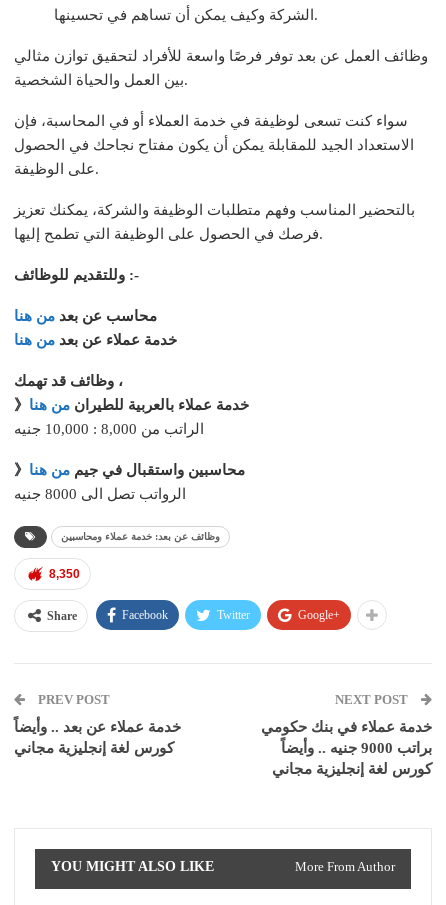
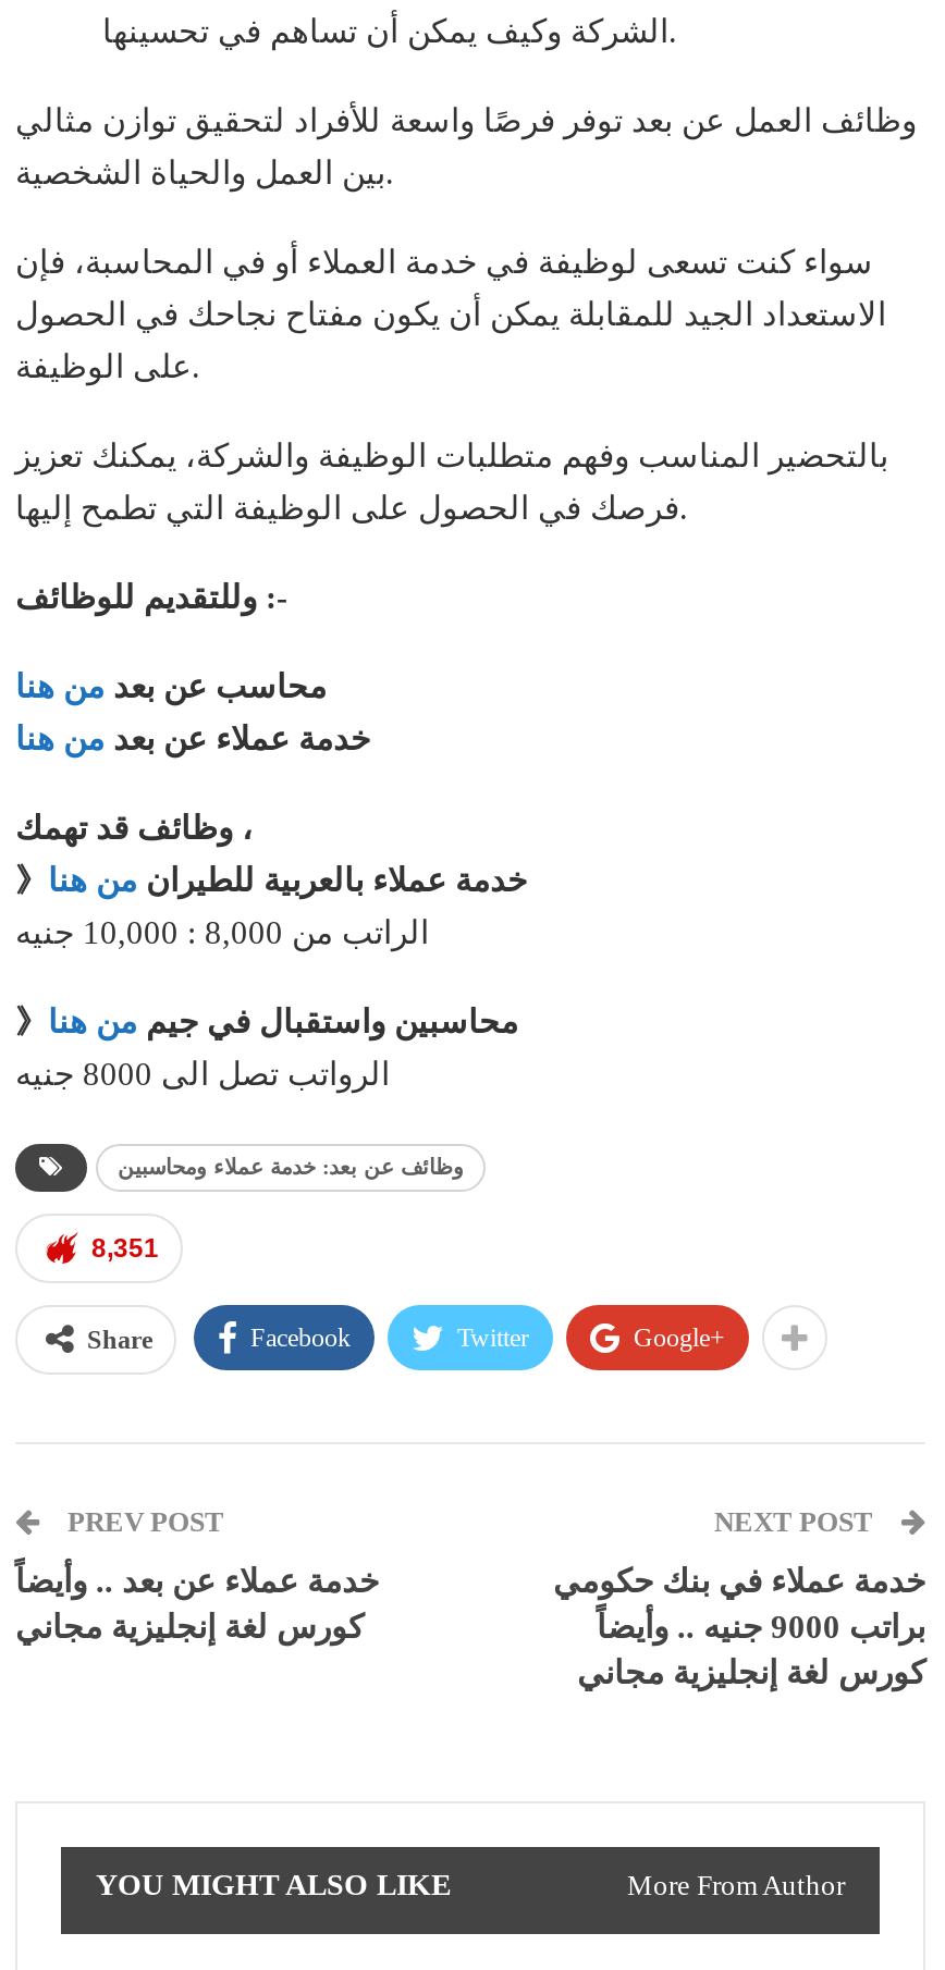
- 8,350
+ 8,351
